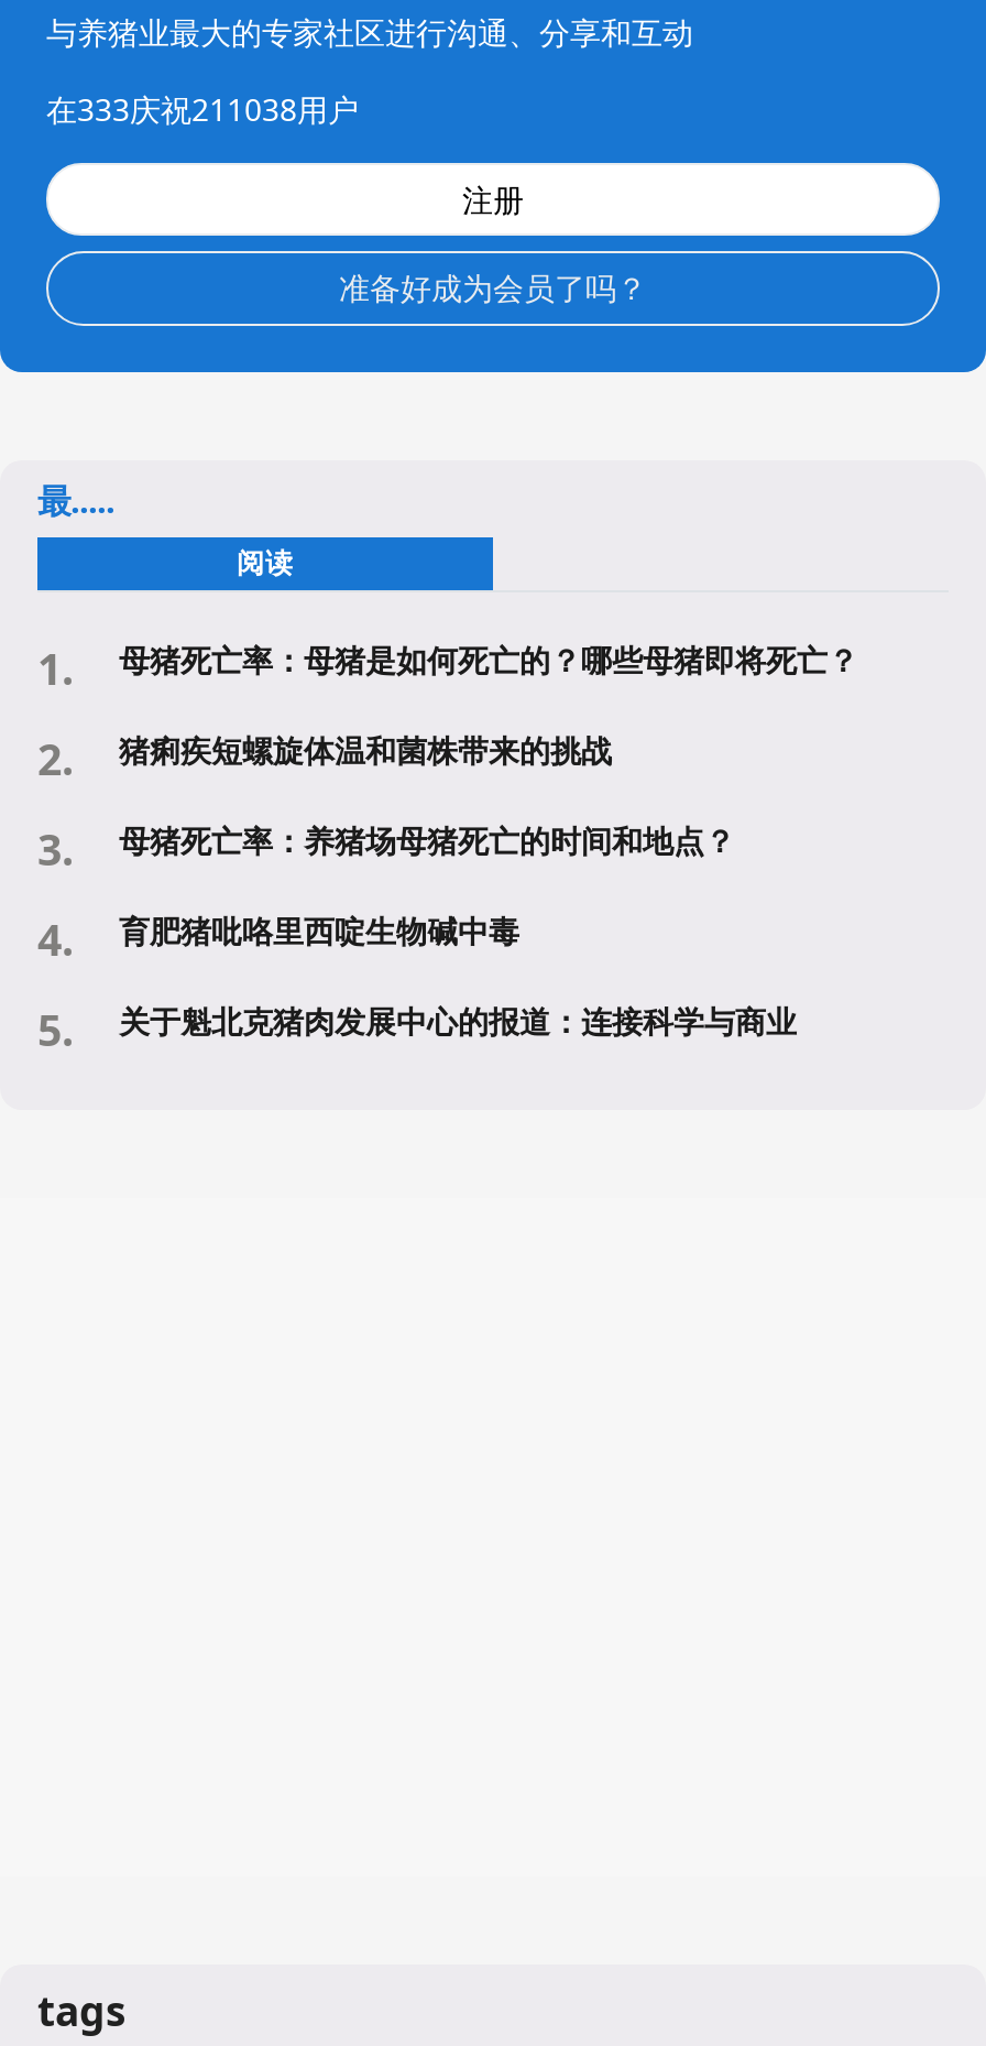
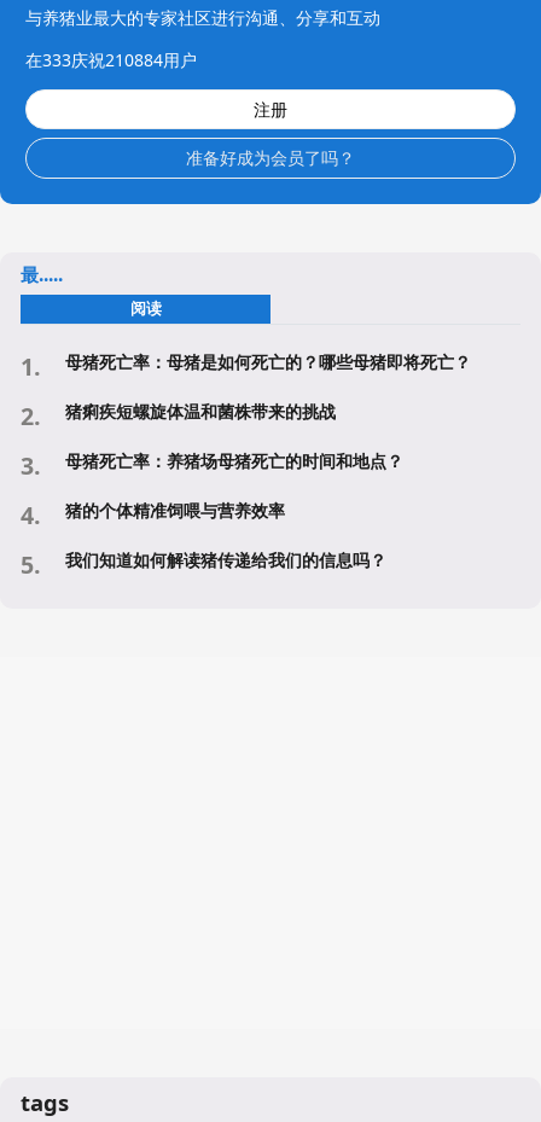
- 在333庆祝211038用户
+ 在333庆祝210884用户

- 育肥猪吡咯里西啶生物碱中毒
+ 猪的个体精准饲喂与营养效率

- 关于魁北克猪肉发展中心的报道：连接科学与商业
+ 我们知道如何解读猪传递给我们的信息吗？
